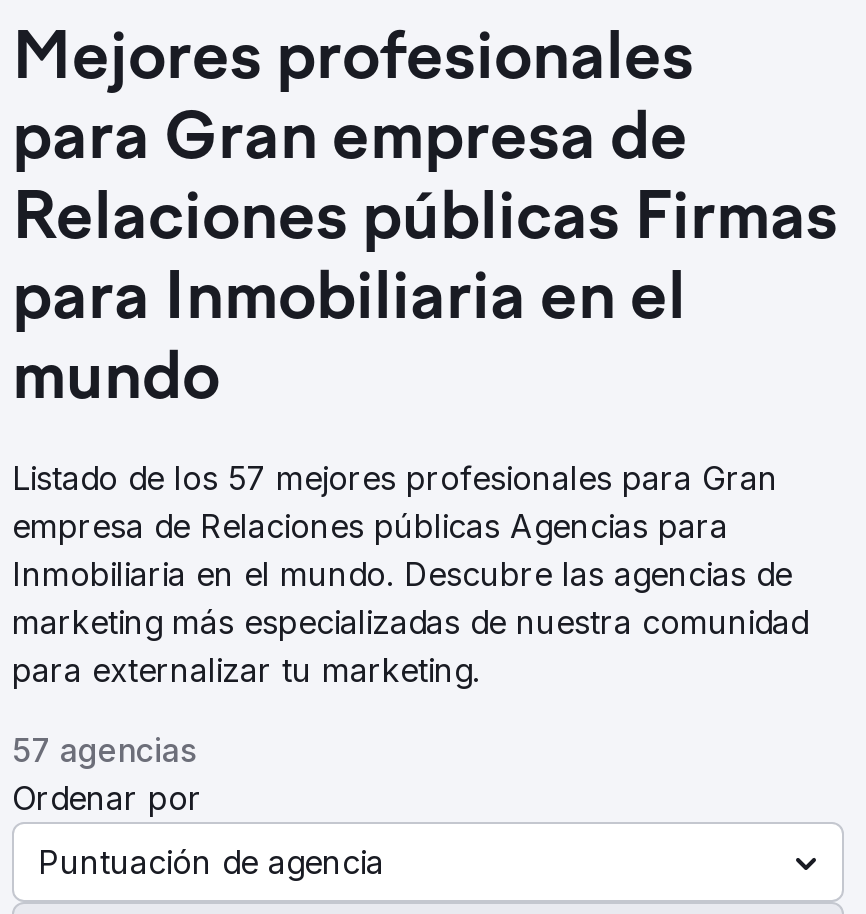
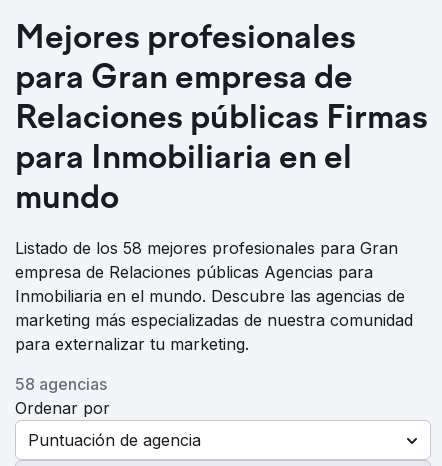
- Listado de los 57 mejores profesionales para Gran
+ Listado de los 58 mejores profesionales para Gran

- 57 agencias
+ 58 agencias
